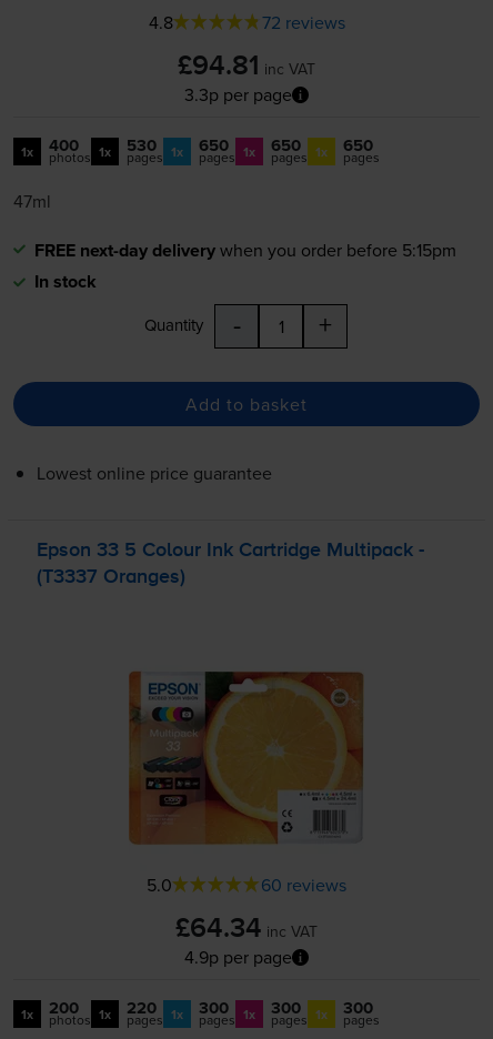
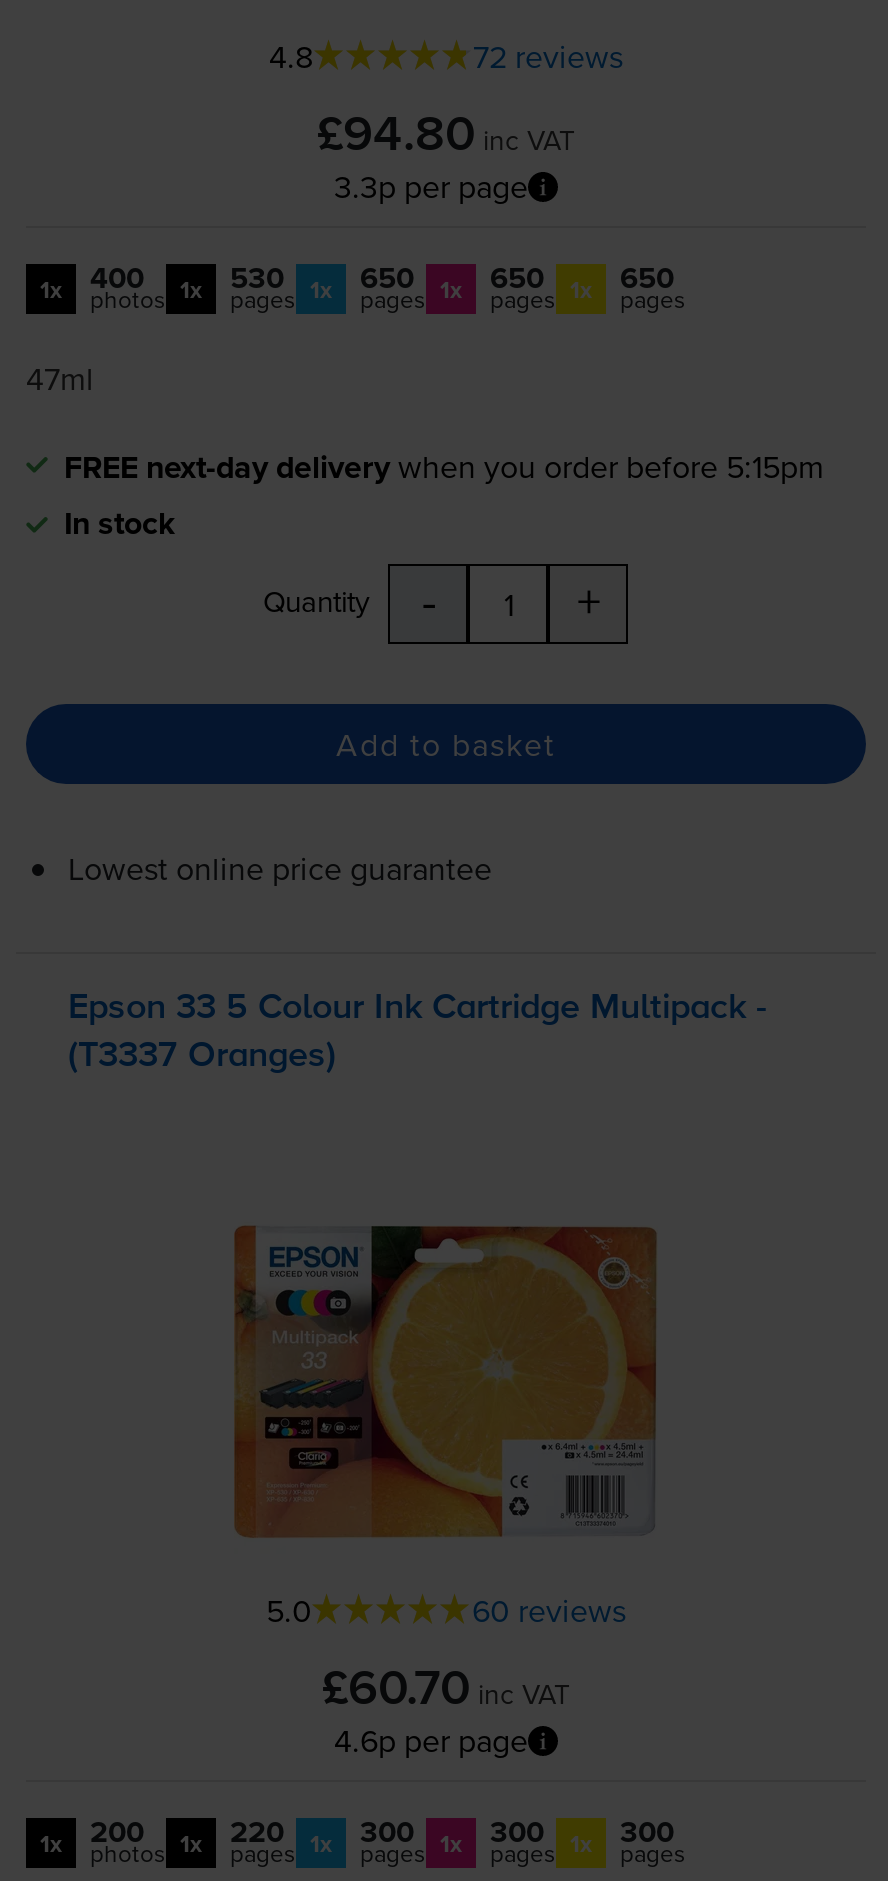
- £94.81 inc VAT
+ £94.80 inc VAT

- £64.34 inc VAT
+ £60.70 inc VAT

- 4.9p per page
+ 4.6p per page
